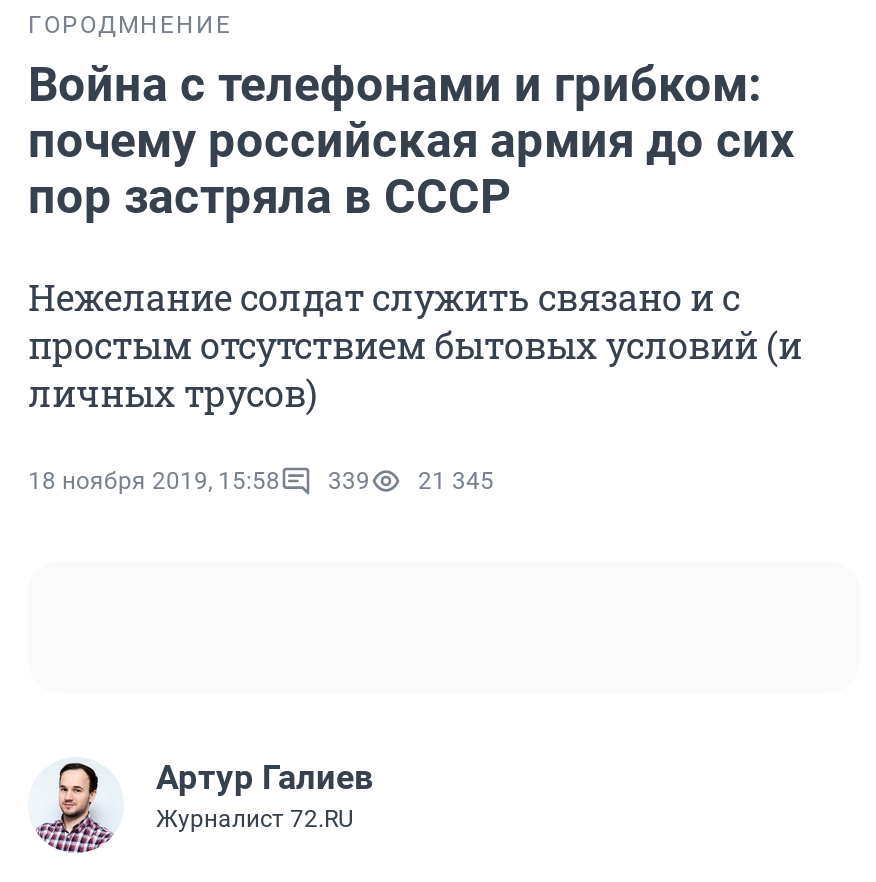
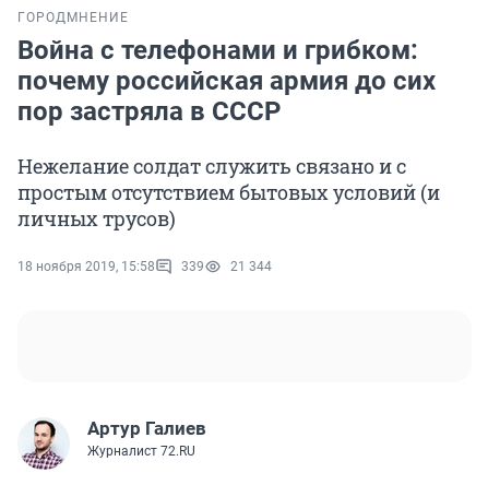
- 18 ноября 2019, 15:58 339 21 345
+ 18 ноября 2019, 15:58 339 21 344
